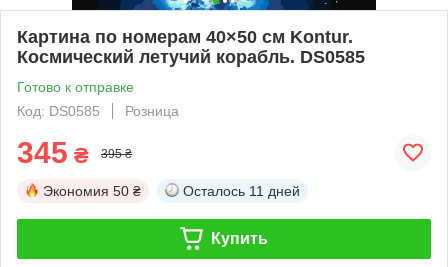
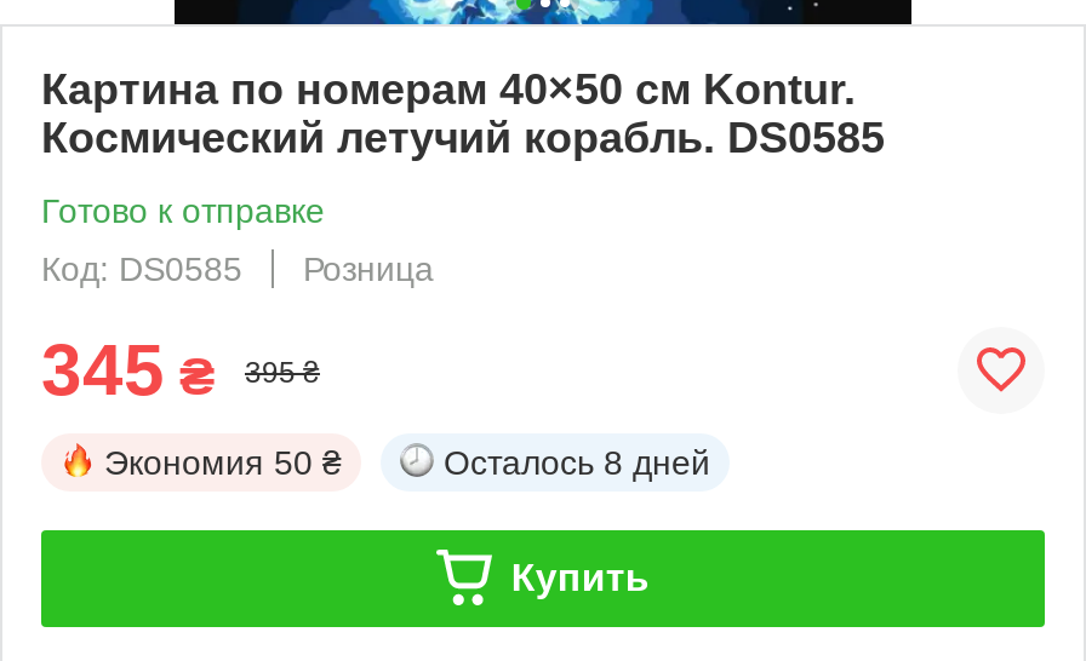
- Осталось 11 дней
+ Осталось 8 дней
